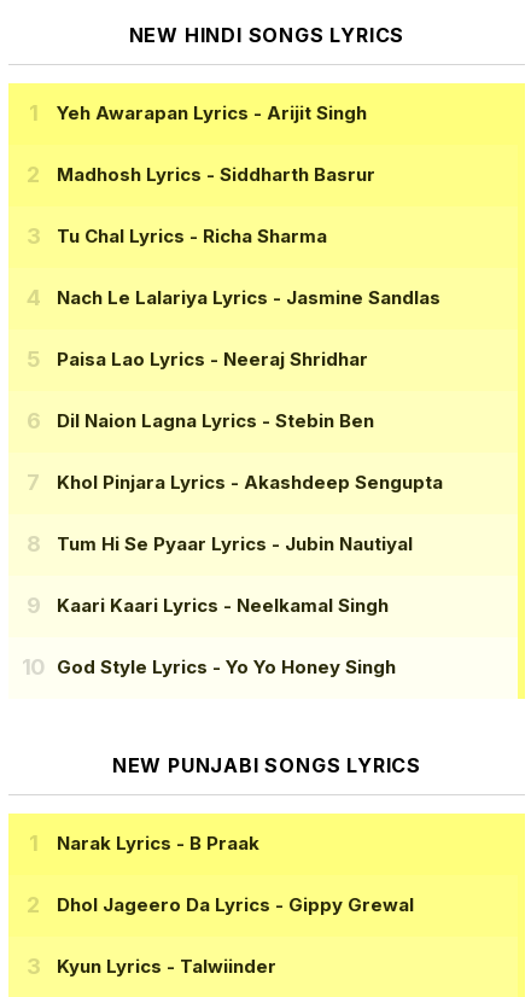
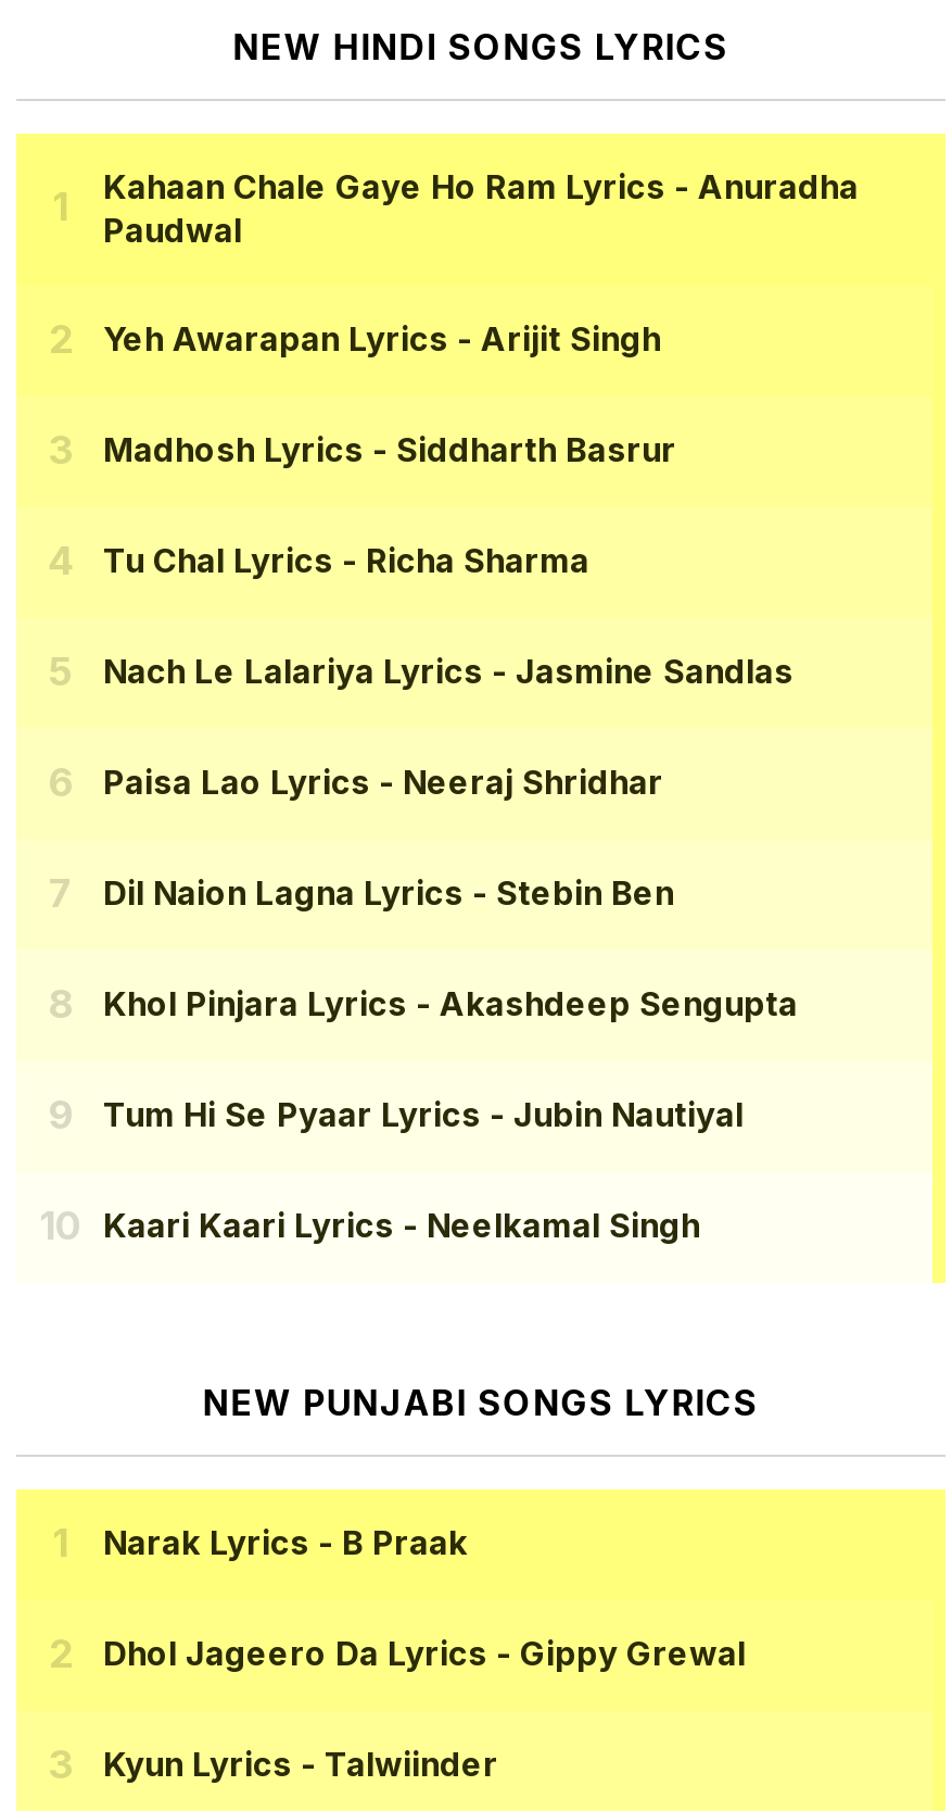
+ Kahaan Chale Gaye Ho Ram Lyrics - Anuradha
+ Paudwal

moved down: Yeh Awarapan Lyrics - Arijit Singh | Madhosh Lyrics - Siddharth Basrur | Tu Chal Lyrics - Richa Sharma | ... | Tum Hi Se Pyaar Lyrics - Jubin Nautiyal | Kaari Kaari Lyrics - Neelkamal Singh

- God Style Lyrics - Yo Yo Honey Singh
